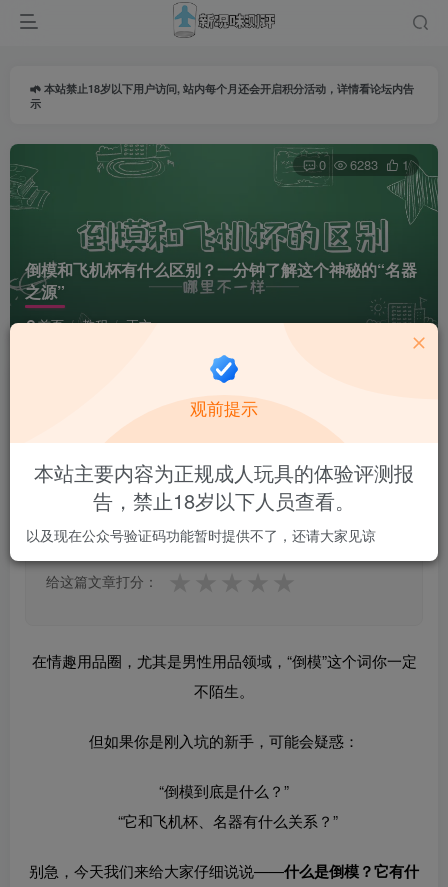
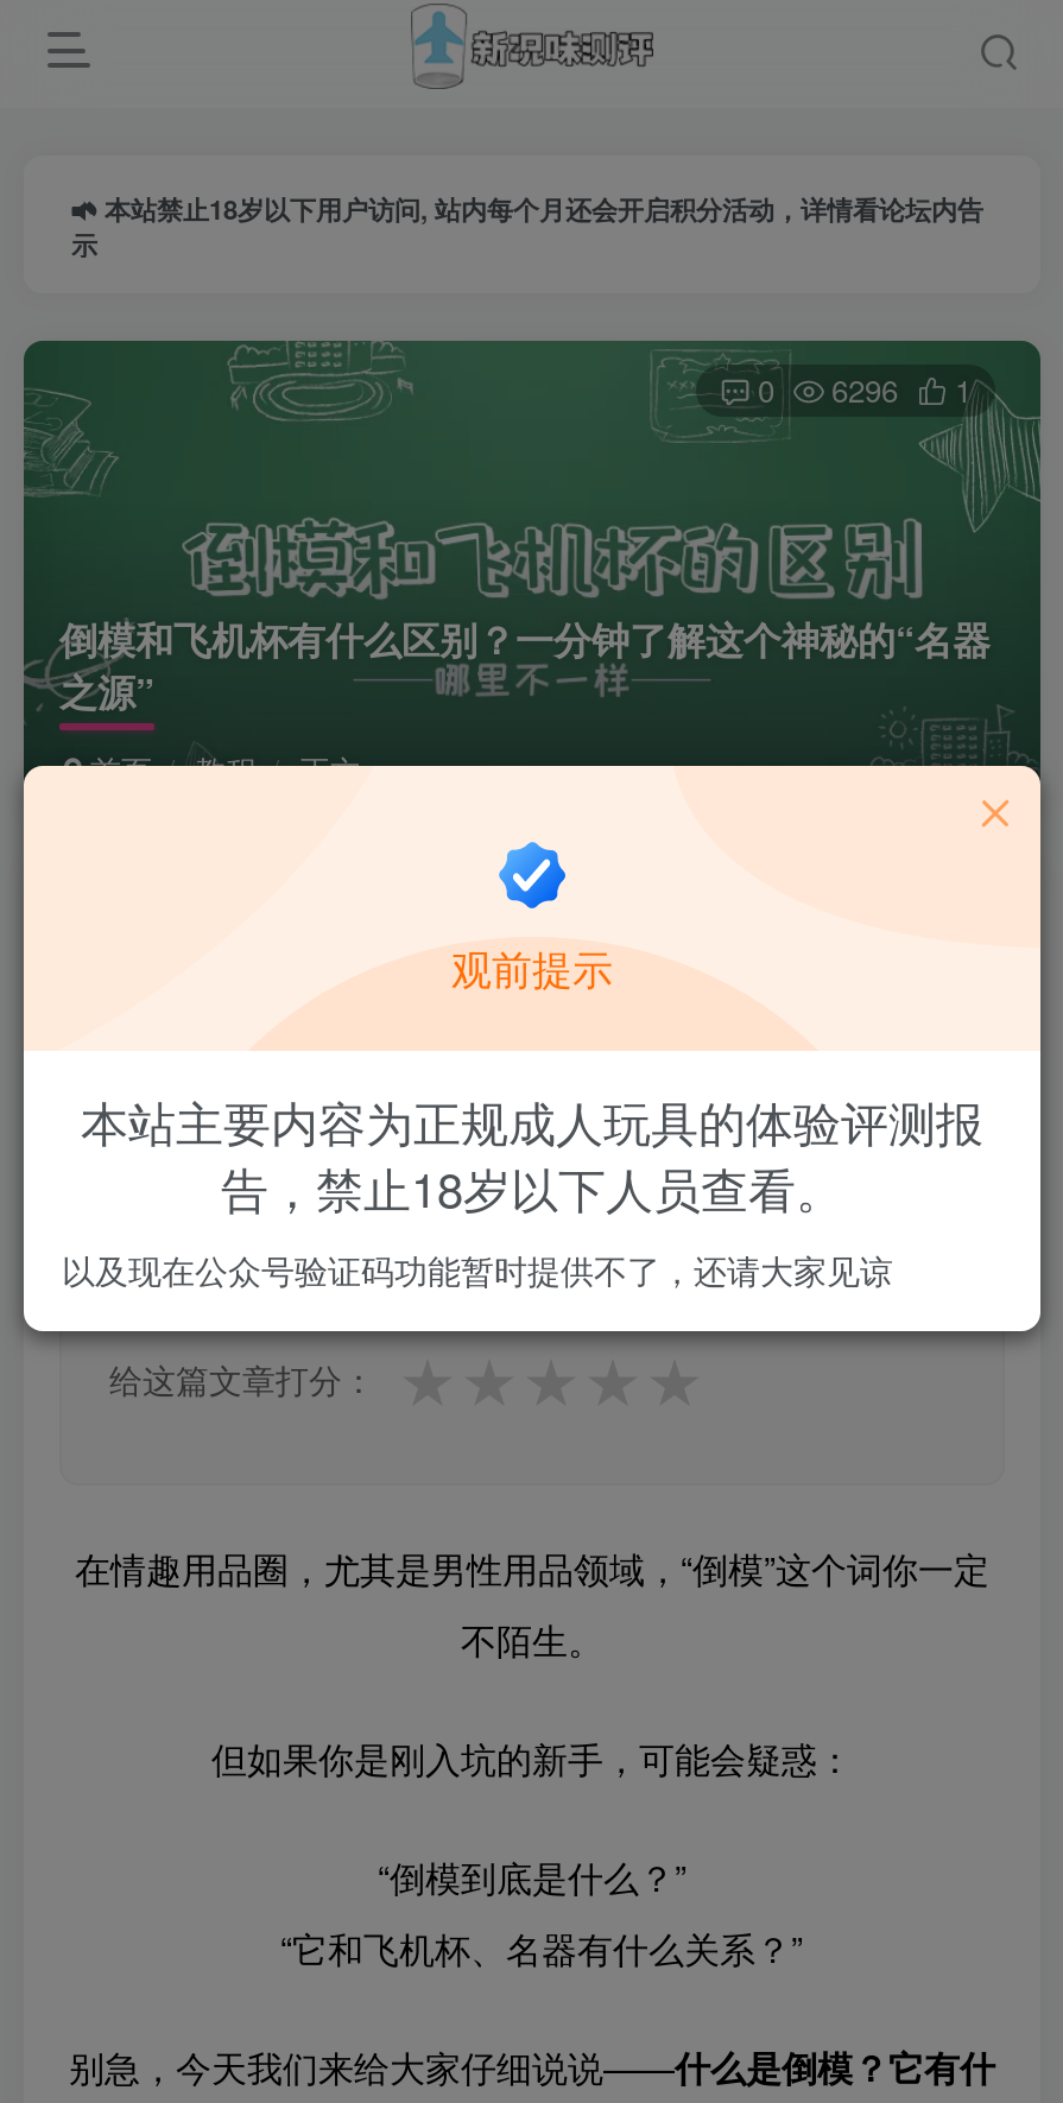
- 6283
+ 6296
